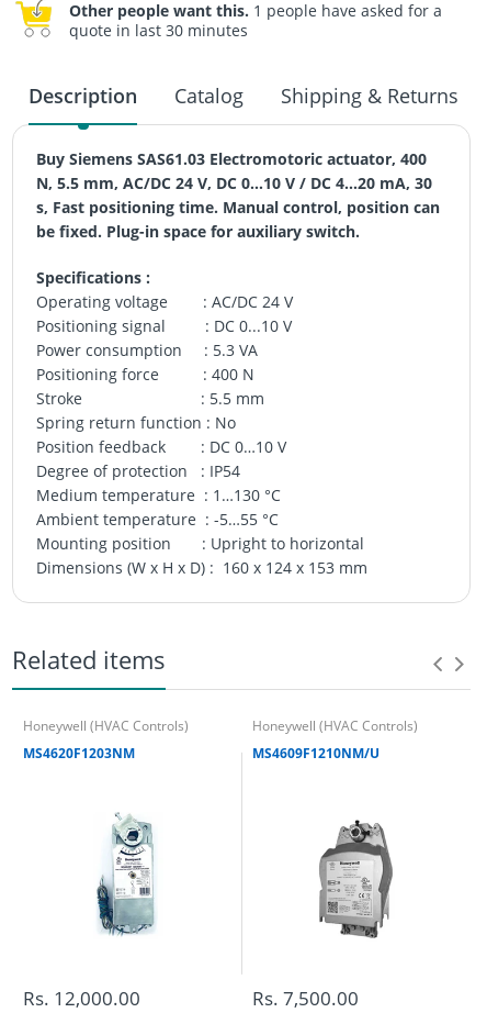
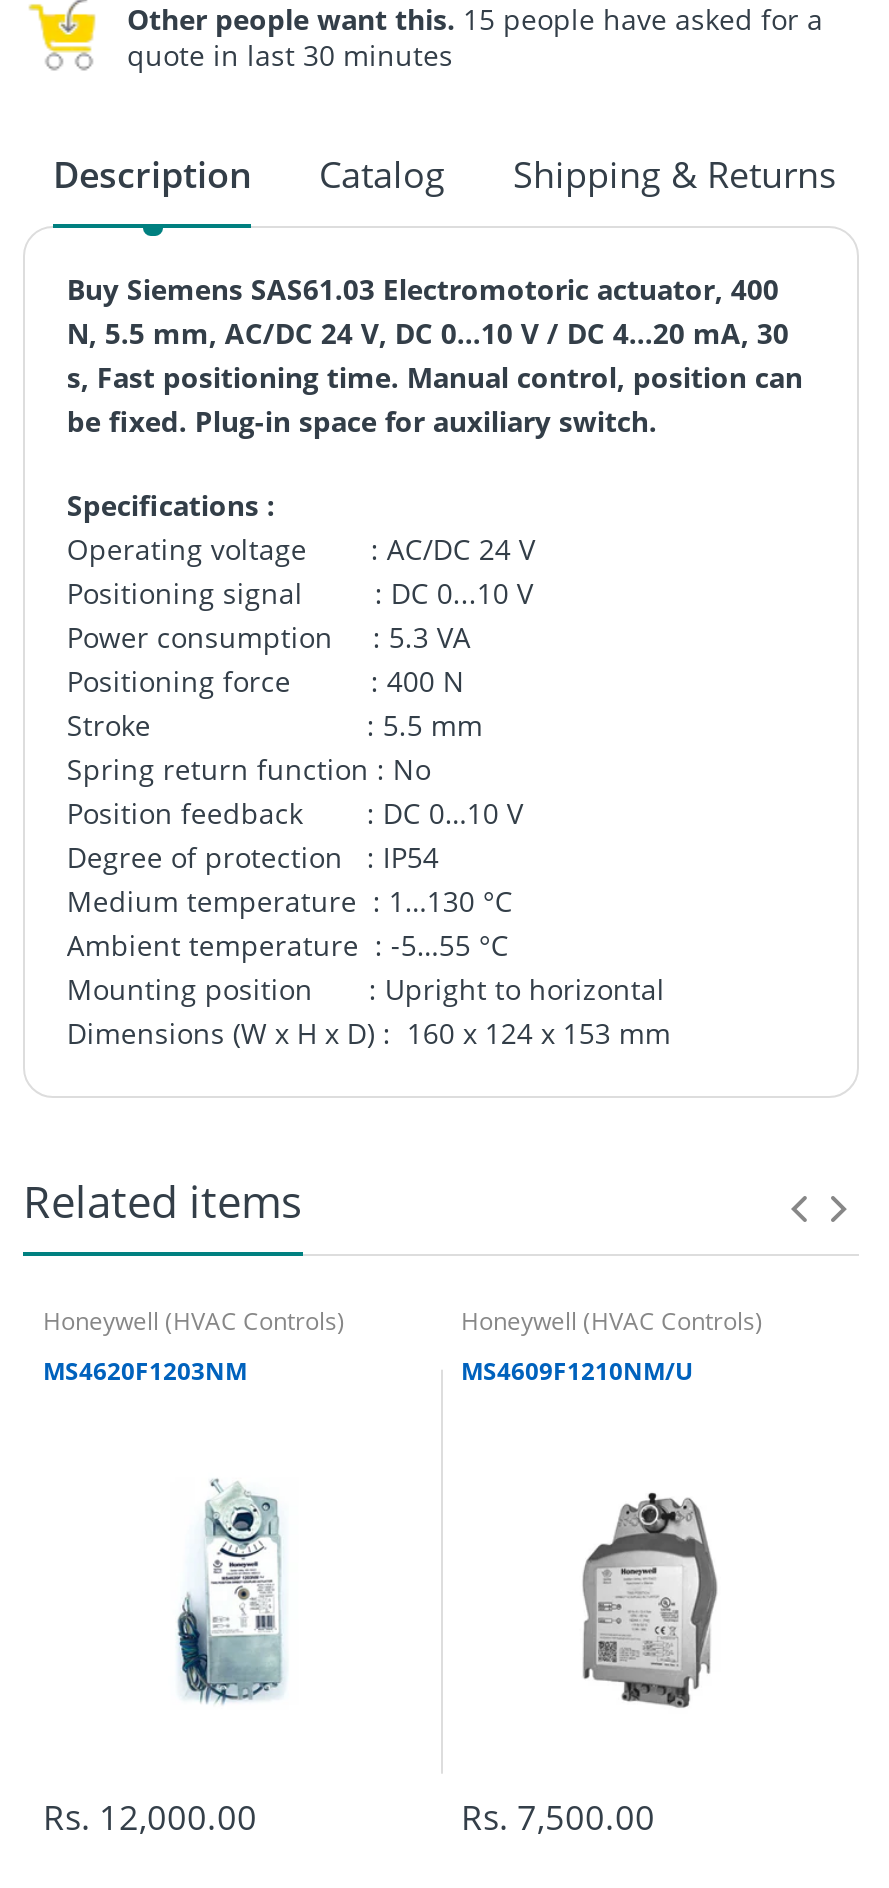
- Other people want this. 1 people have asked for a
+ Other people want this. 15 people have asked for a
